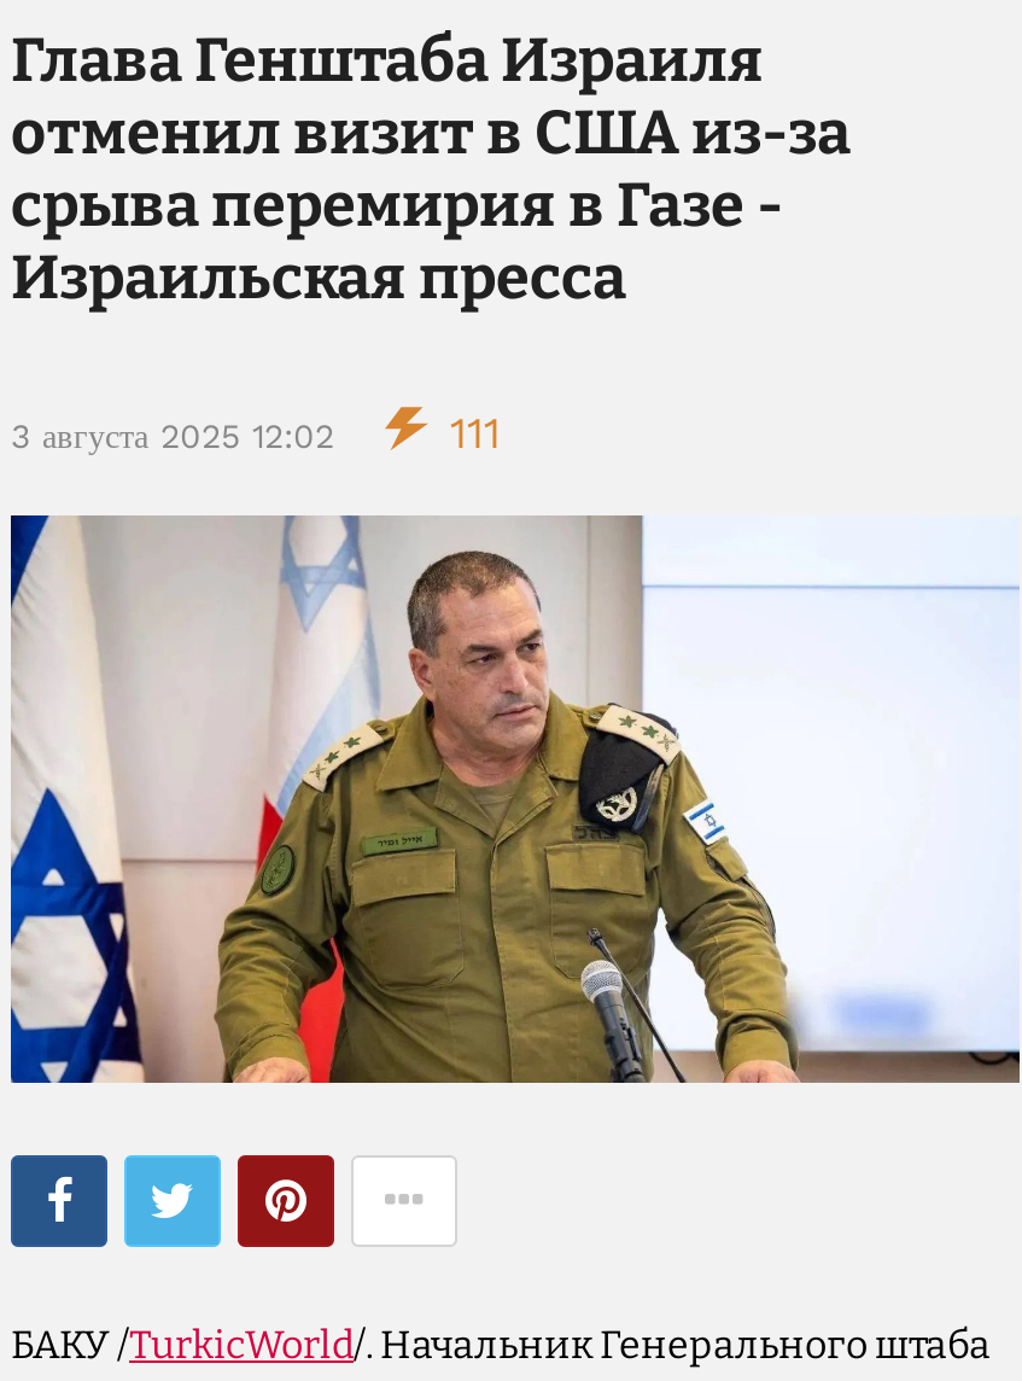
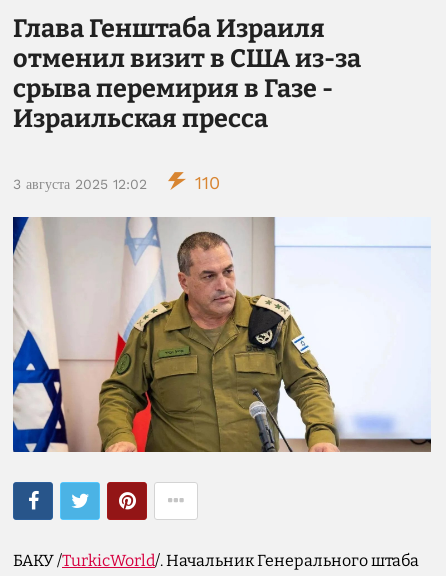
- 111
+ 110
